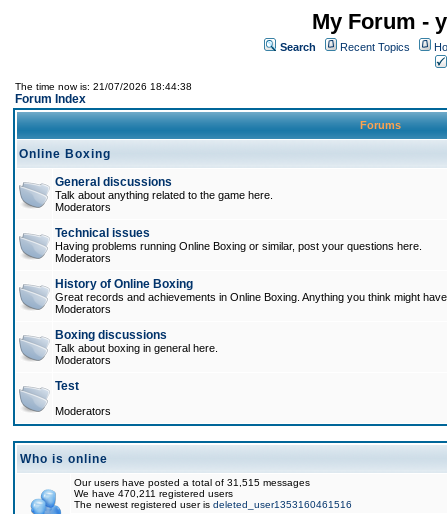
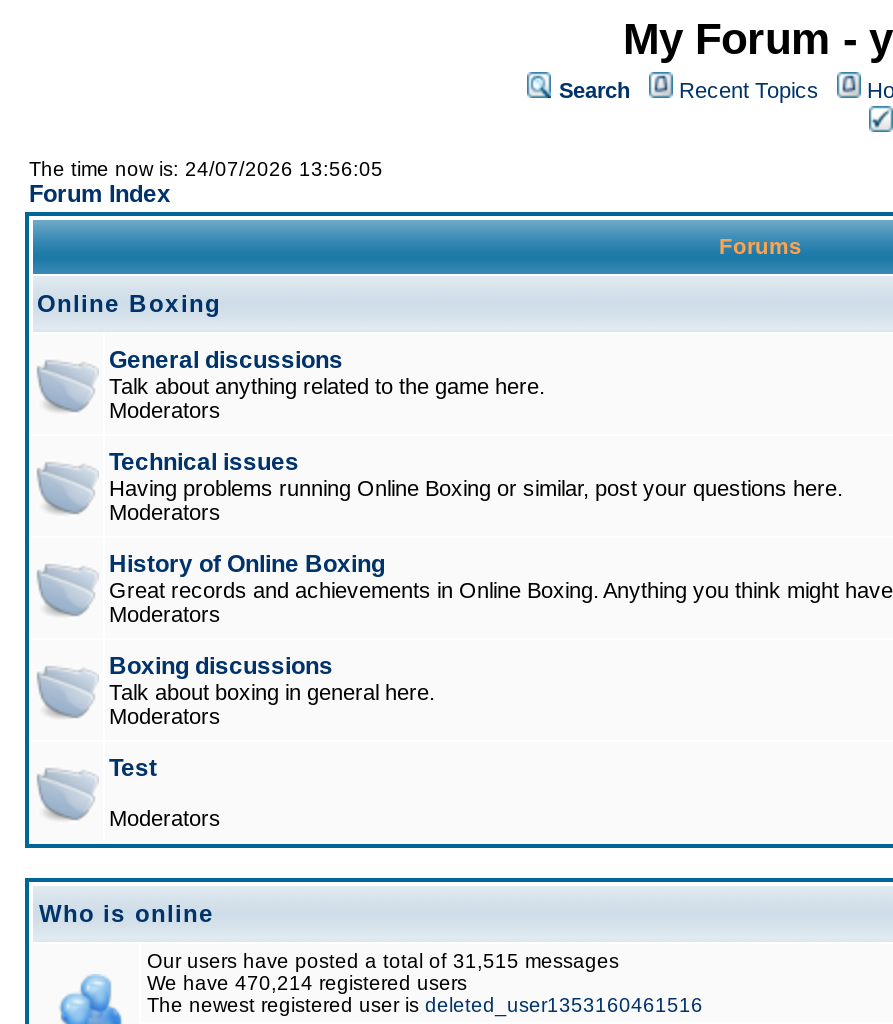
- The time now is: 21/07/2026 18:44:38
+ The time now is: 24/07/2026 13:56:05

- We have 470,211 registered users
+ We have 470,214 registered users
